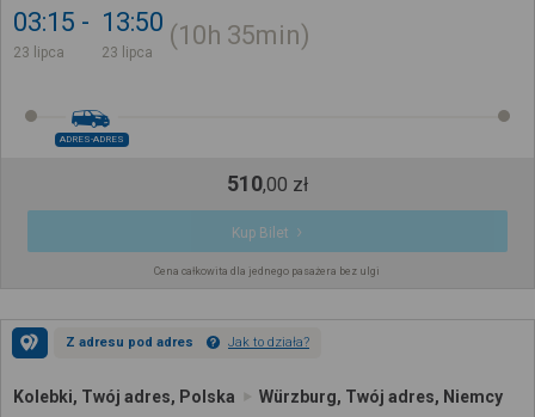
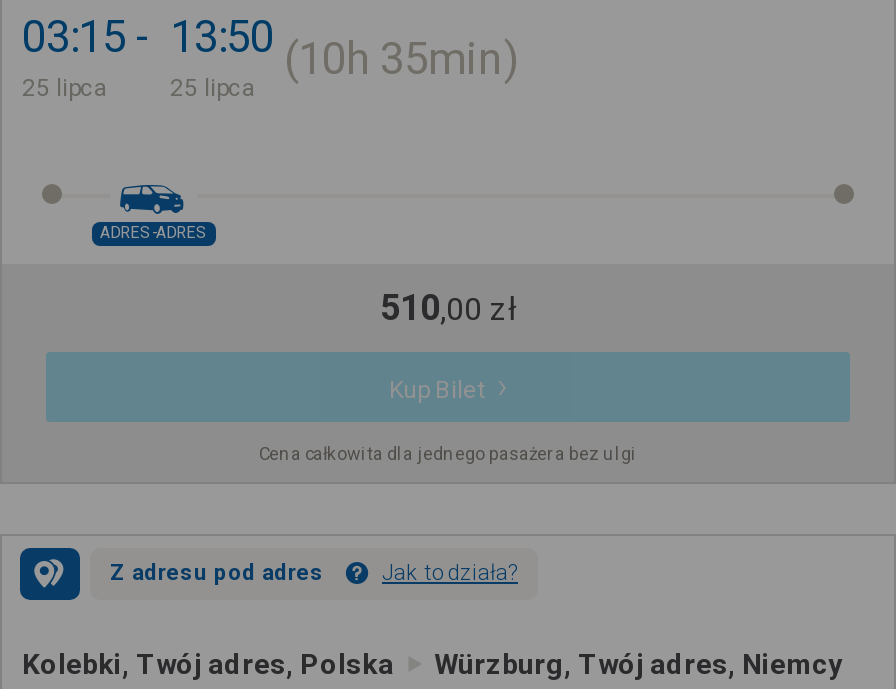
- 23 lipca
+ 25 lipca

- 23 lipca
+ 25 lipca
